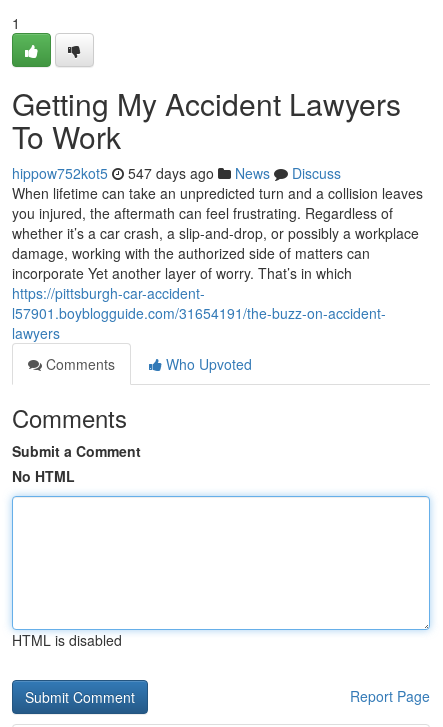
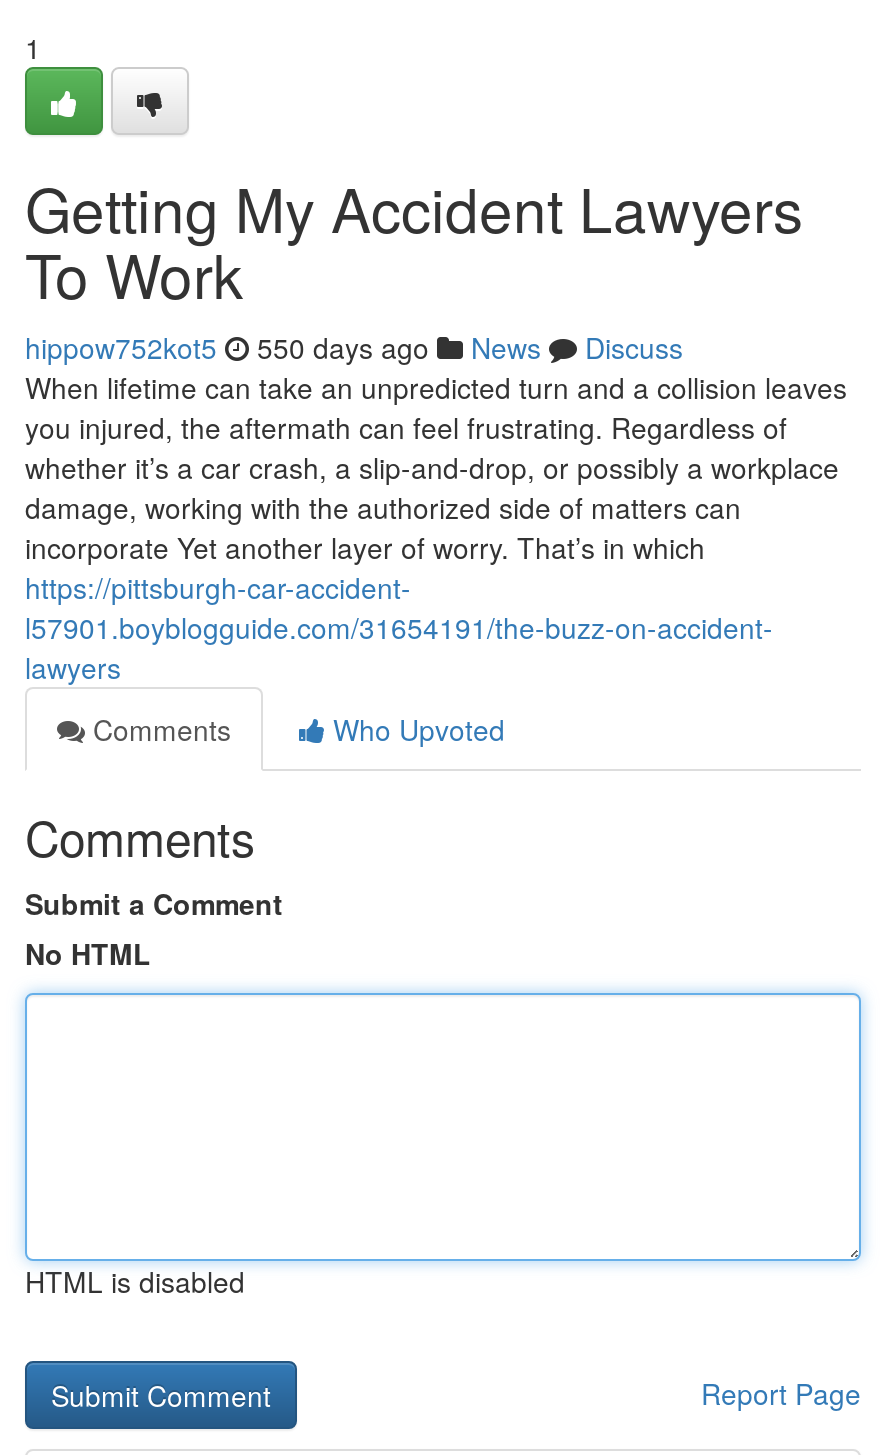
- hippow752kot5 547 days ago News Discuss
+ hippow752kot5 550 days ago News Discuss
